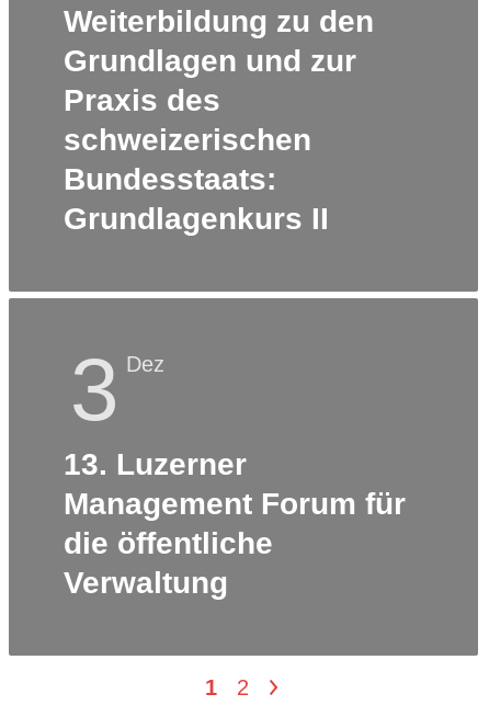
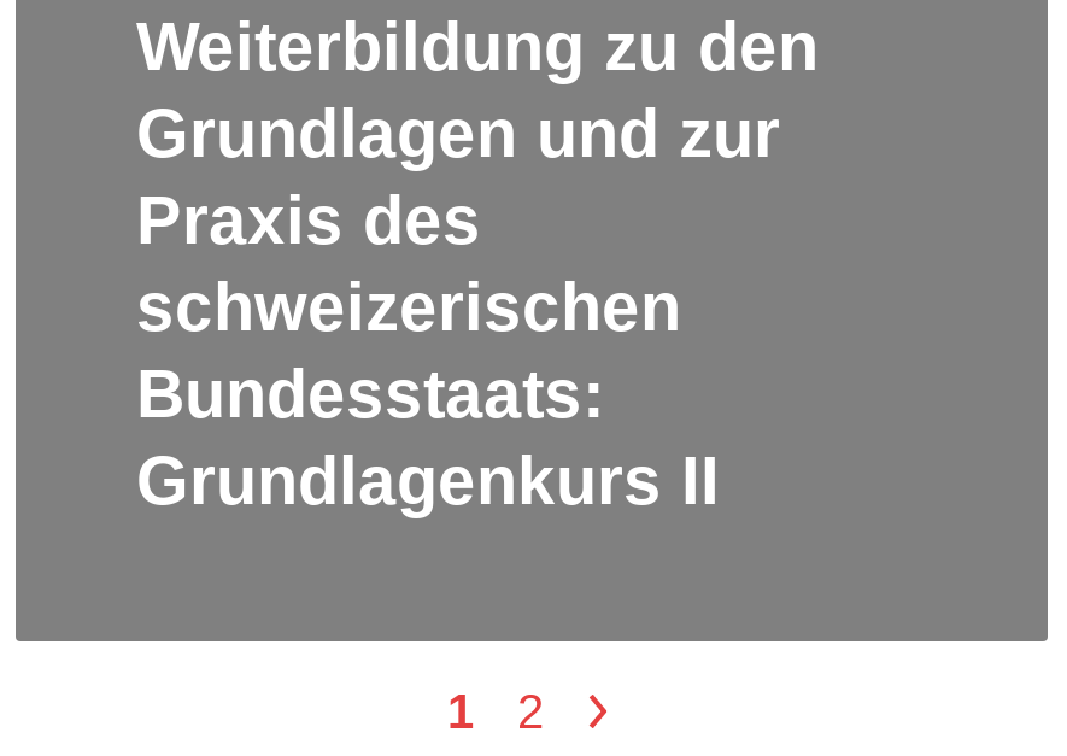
- Dez
- 3
- 13. Luzerner
- Management Forum für
- die öffentliche
- Verwaltung
